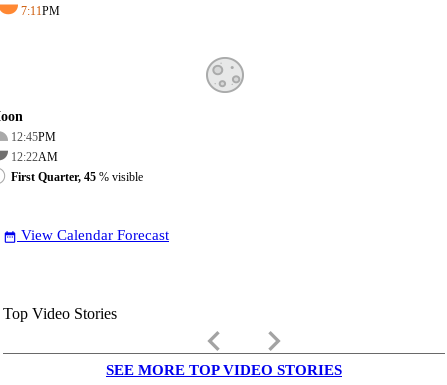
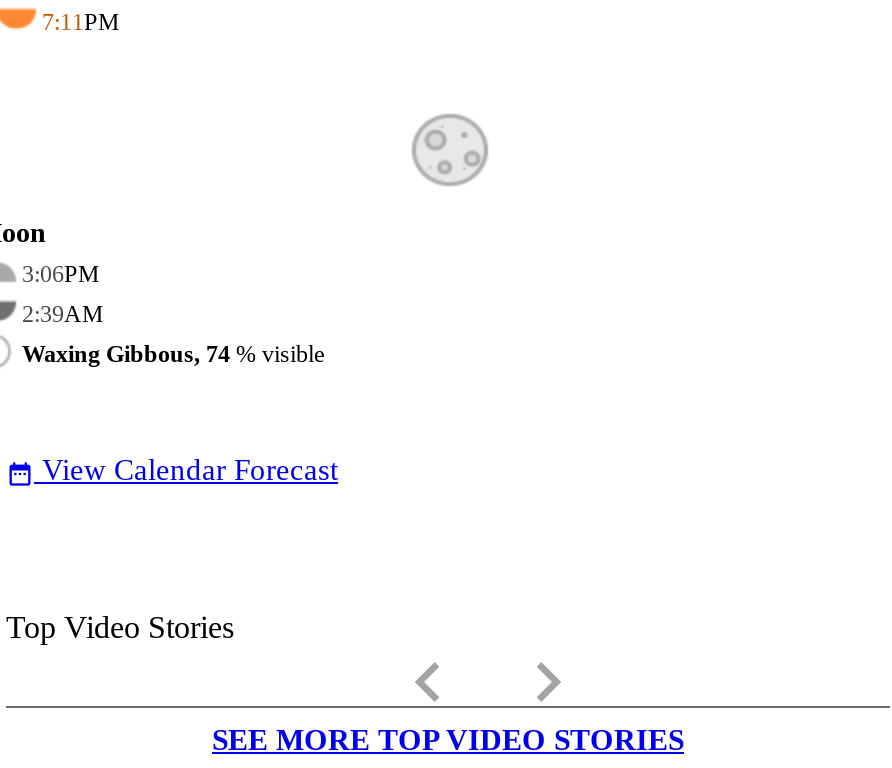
- 12:45PM
+ 3:06PM

- 12:22AM
+ 2:39AM

- First Quarter, 45% visible
+ Waxing Gibbous, 74% visible
